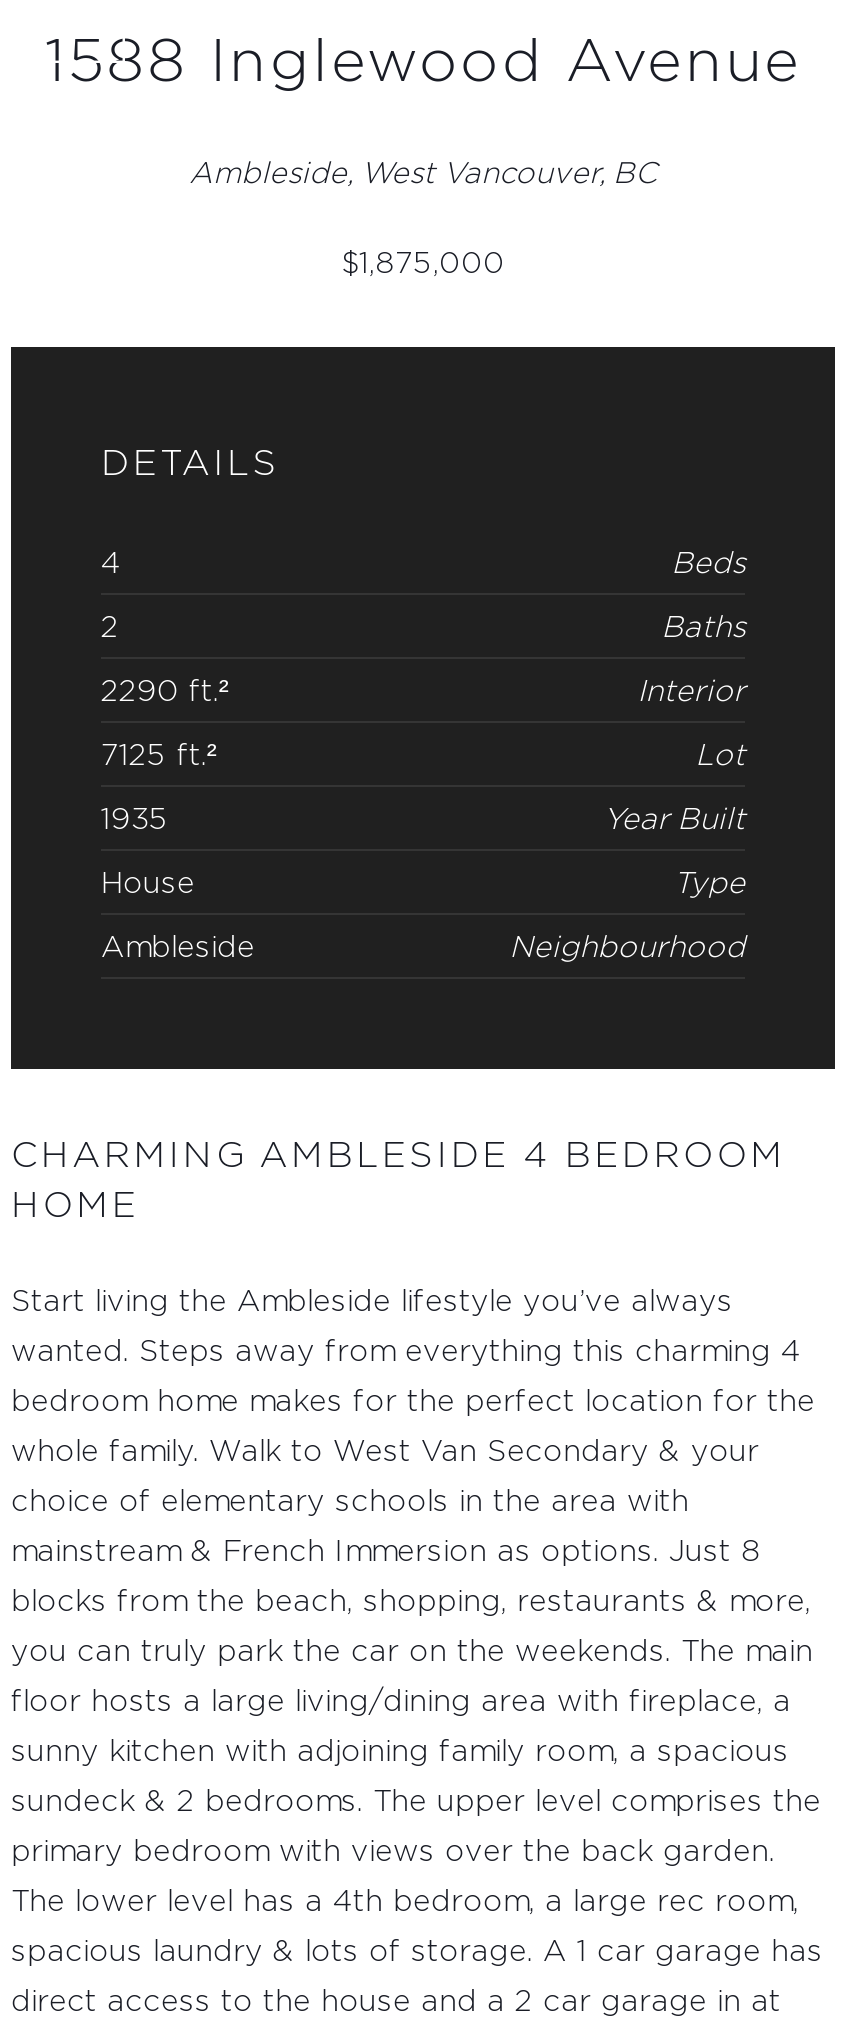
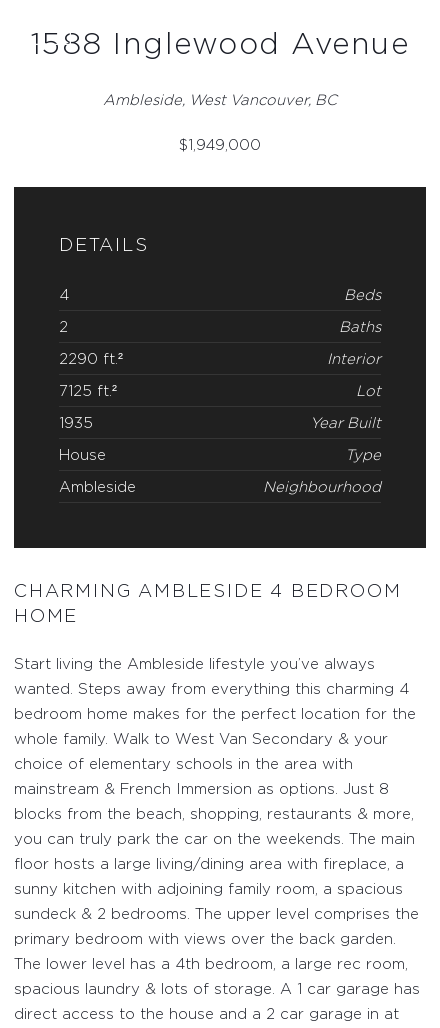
- $1,875,000
+ $1,949,000
